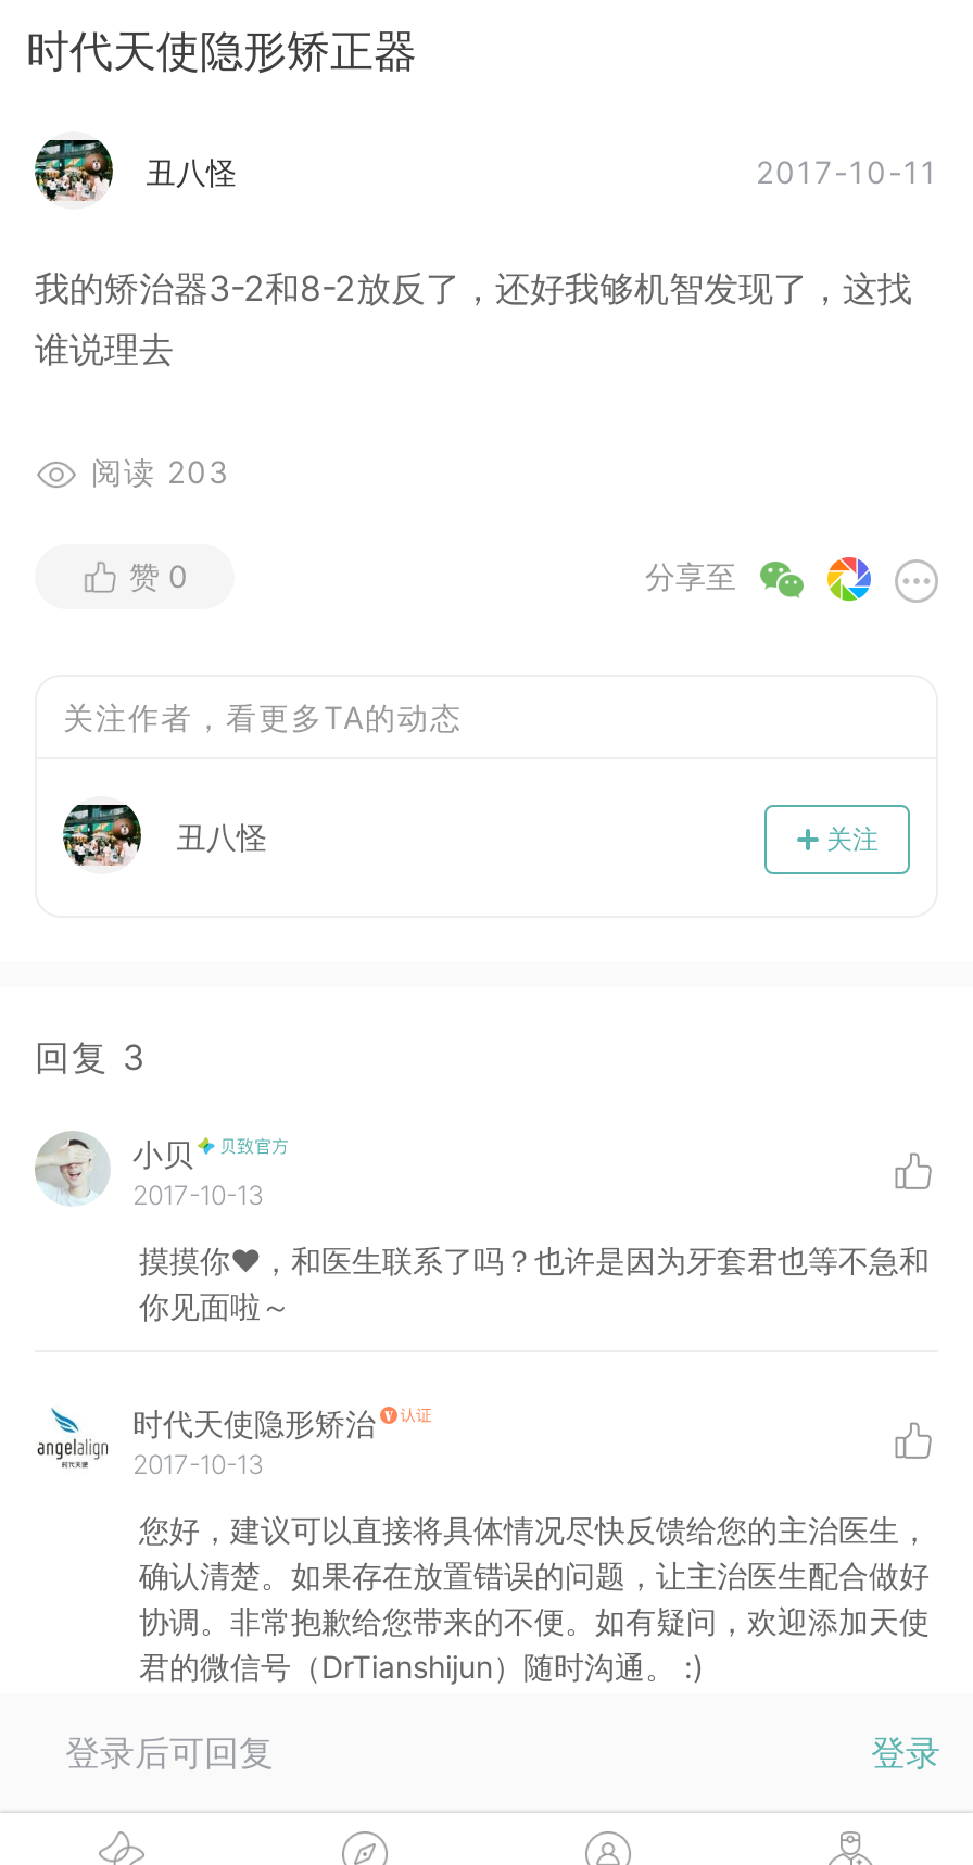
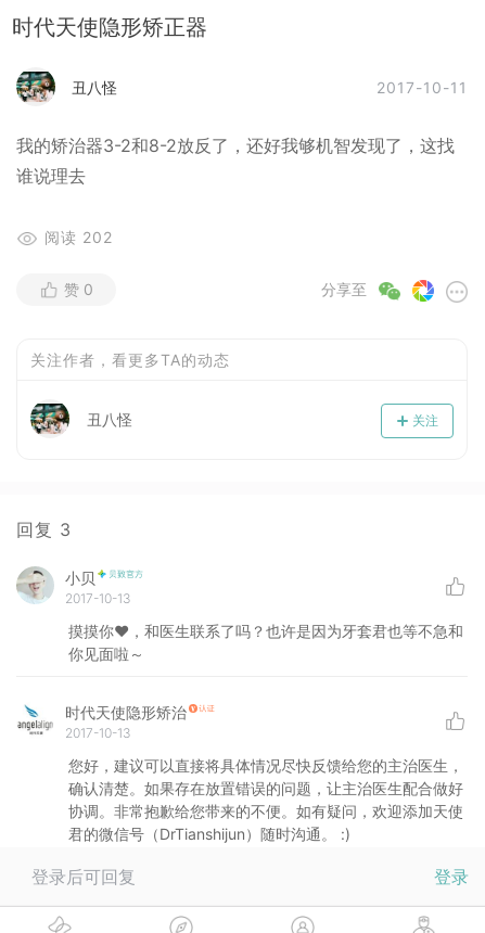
- 阅读203
+ 阅读202
